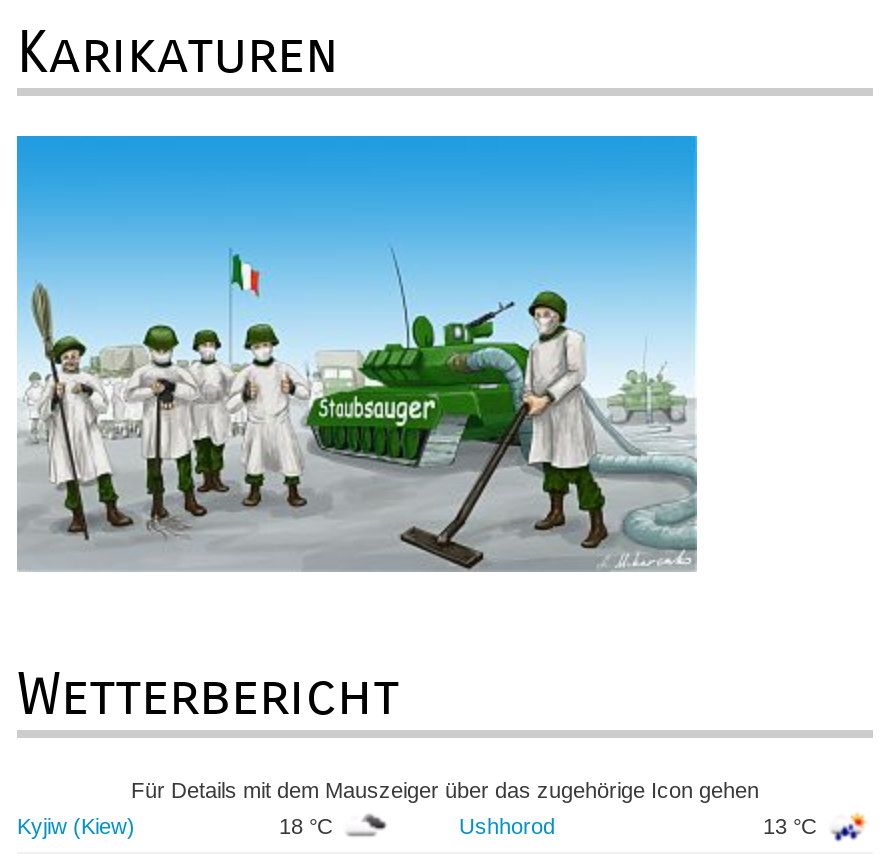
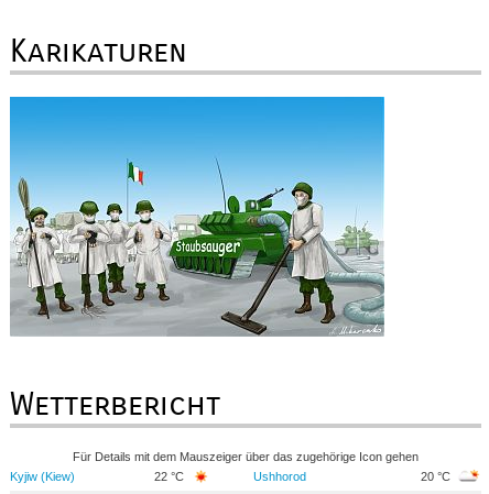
- 18 °C
+ 22 °C

- 13 °C
+ 20 °C
